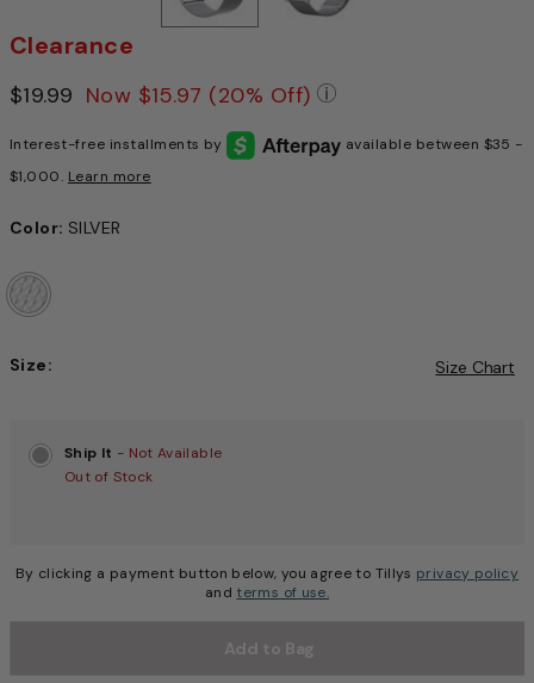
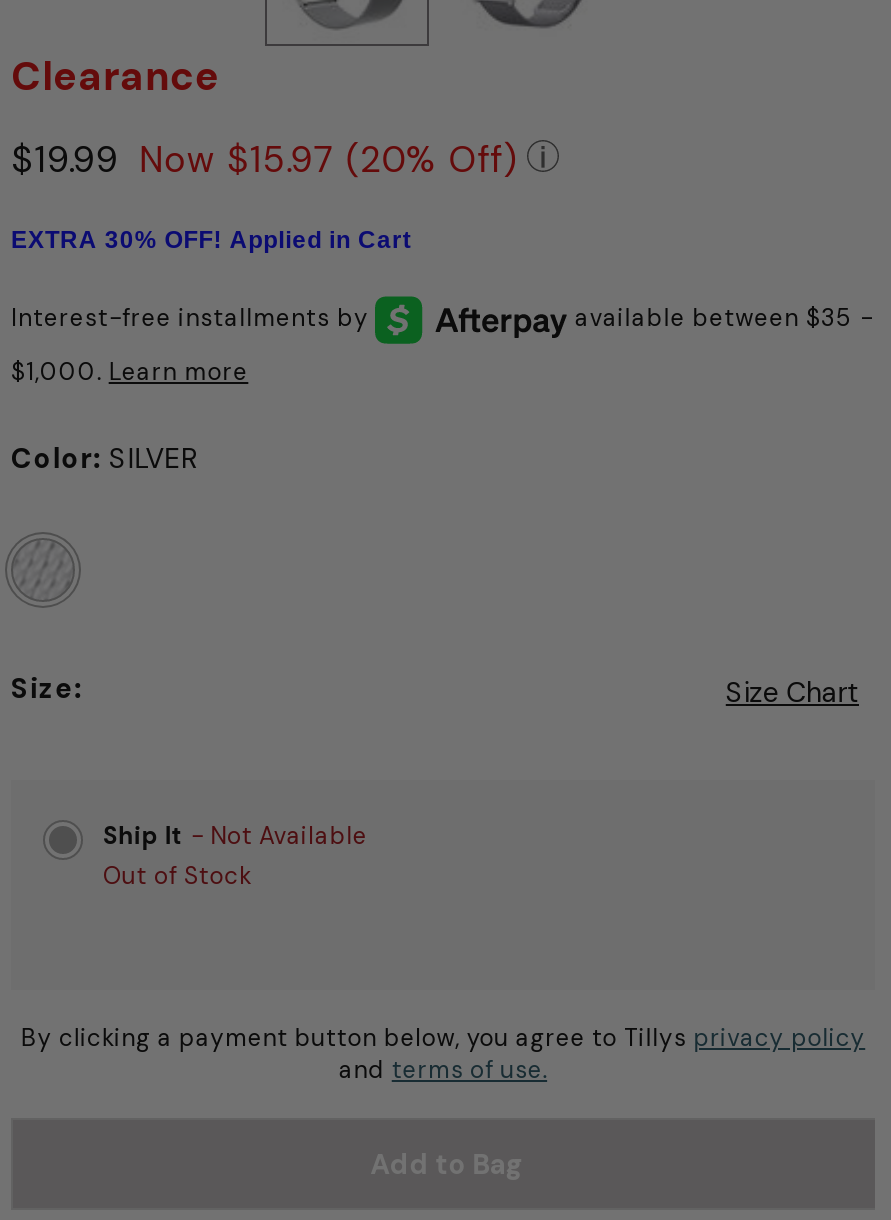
+ EXTRA 30% OFF! Applied in Cart
